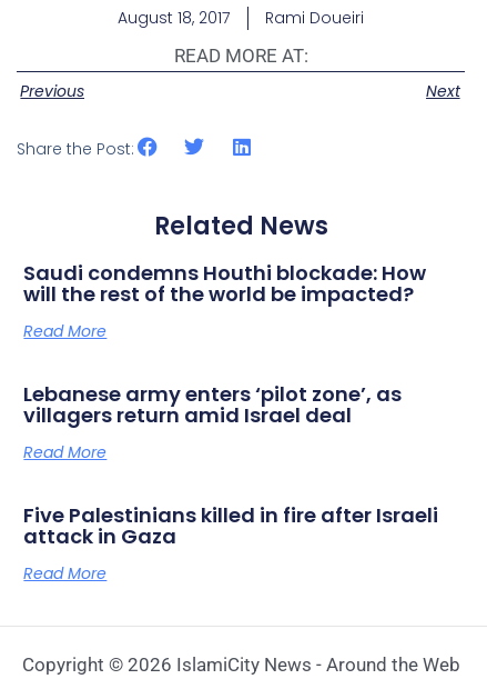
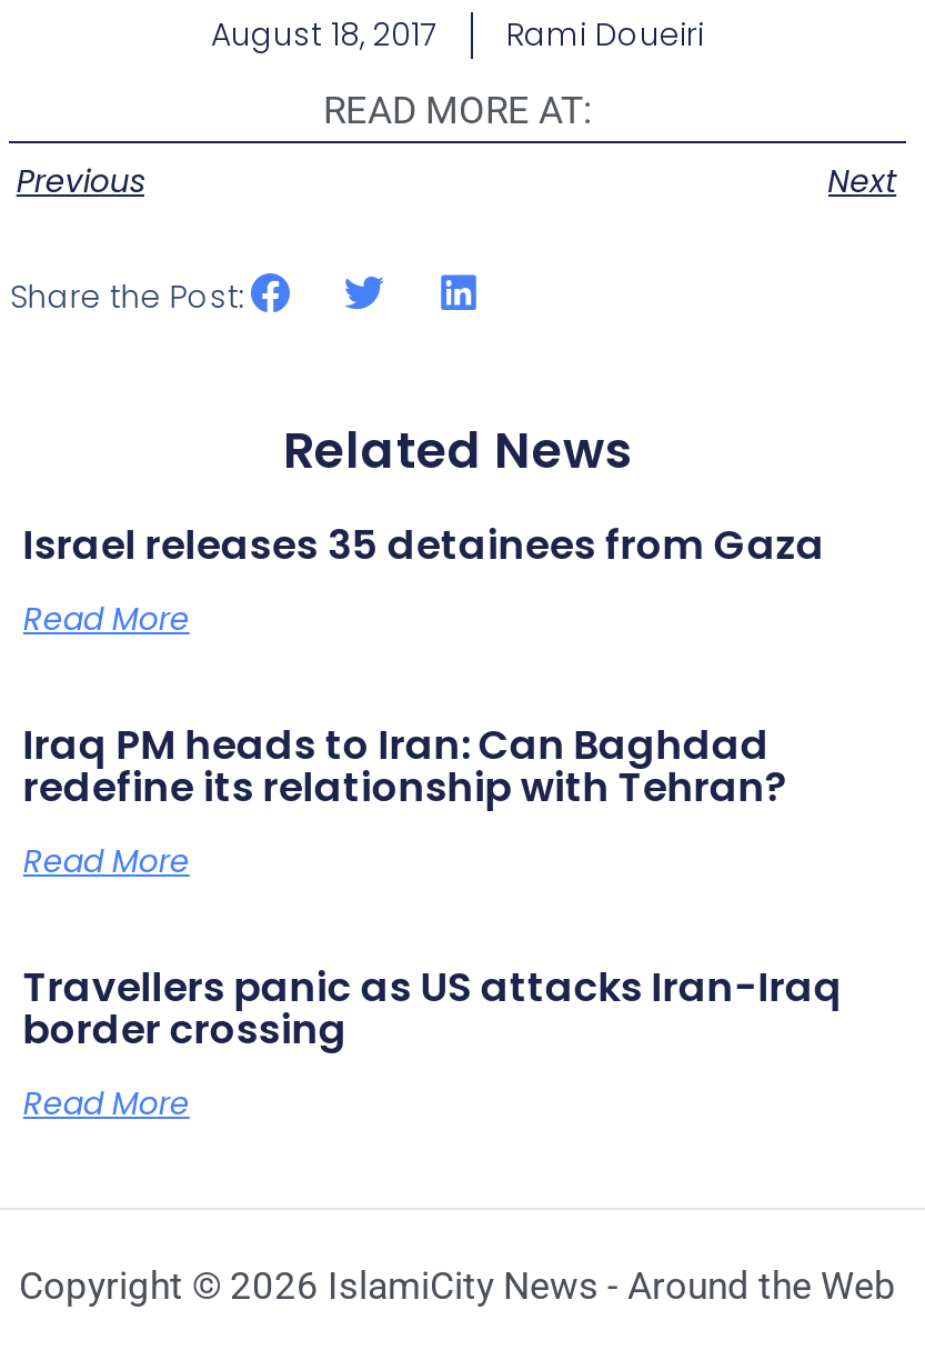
- Saudi condemns Houthi blockade: How
- will the rest of the world be impacted?
+ Israel releases 35 detainees from Gaza

- Lebanese army enters ‘pilot zone’, as
- villagers return amid Israel deal
+ Iraq PM heads to Iran: Can Baghdad
+ redefine its relationship with Tehran?

- Five Palestinians killed in fire after Israeli
- attack in Gaza
+ Travellers panic as US attacks Iran-Iraq
+ border crossing
